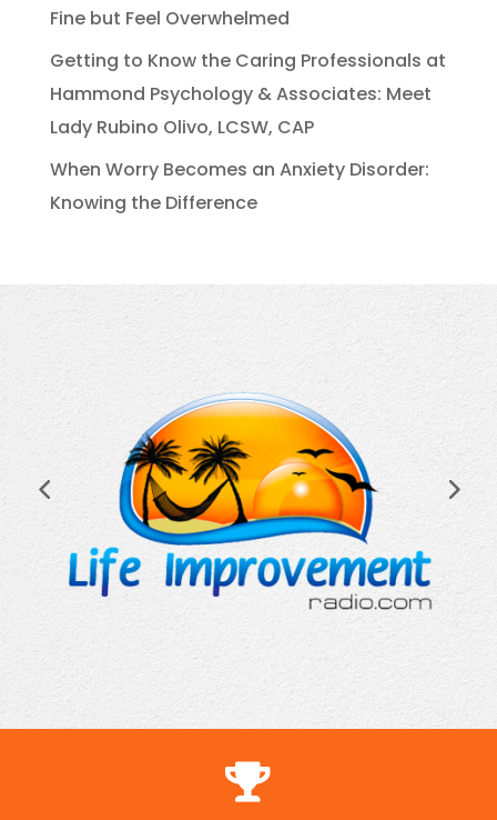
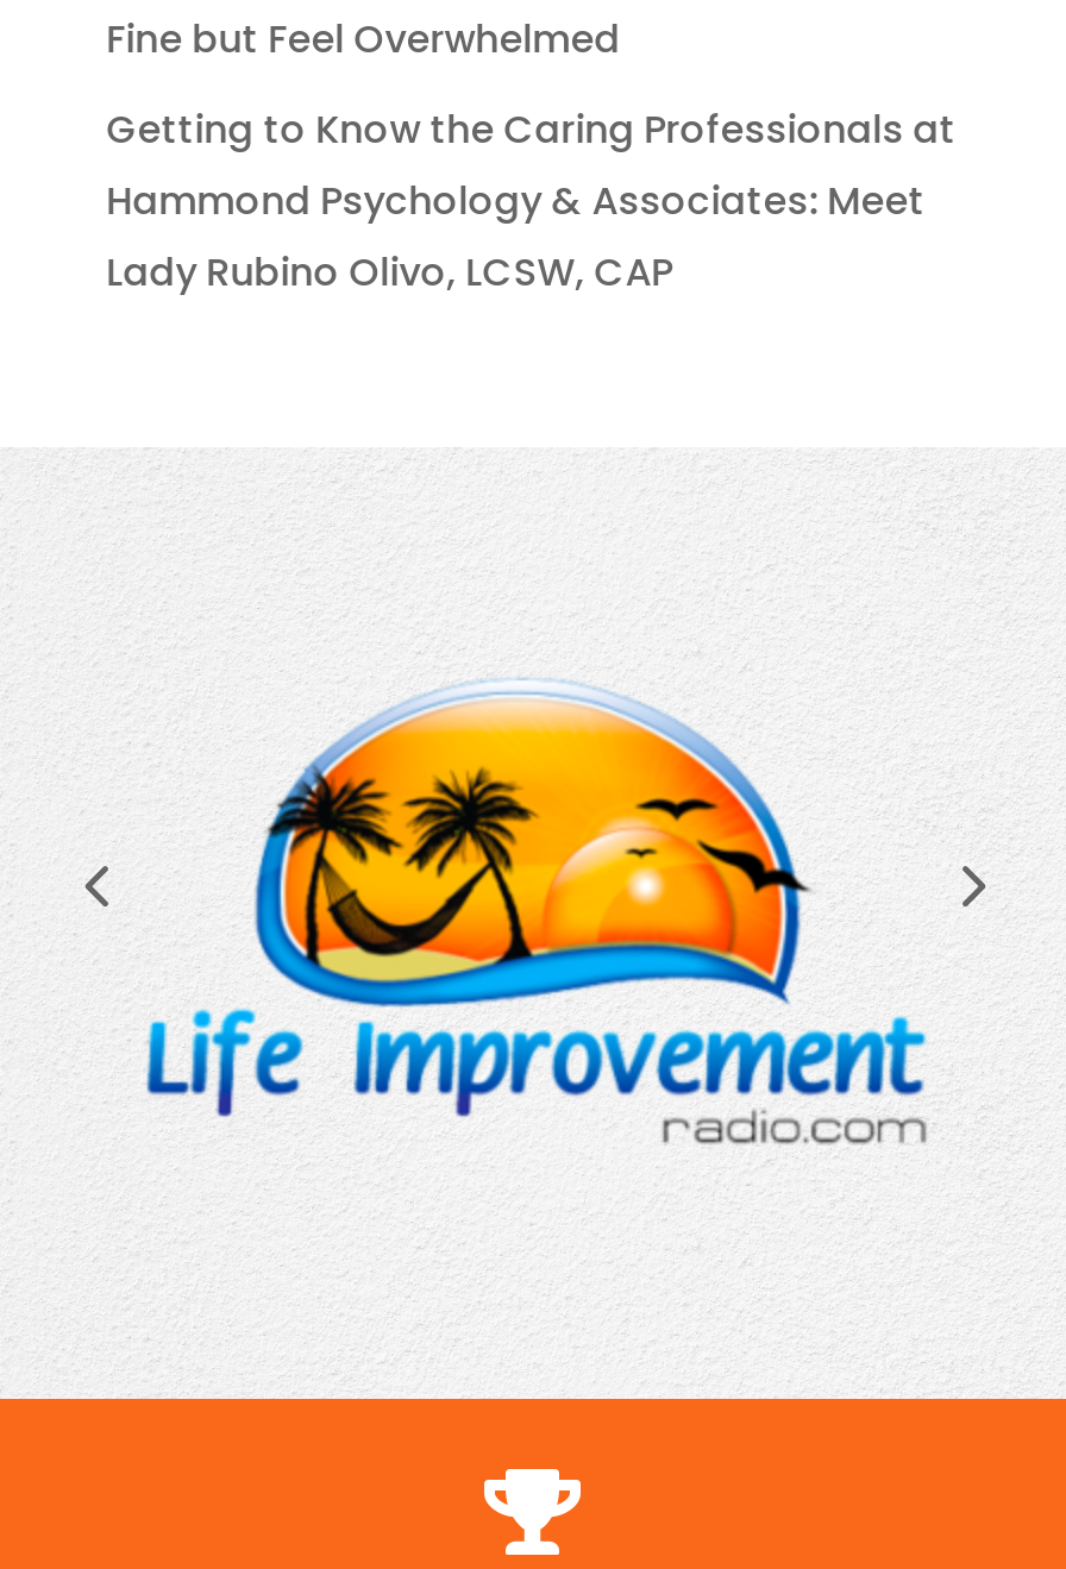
- When Worry Becomes an Anxiety Disorder:
- Knowing the Difference
